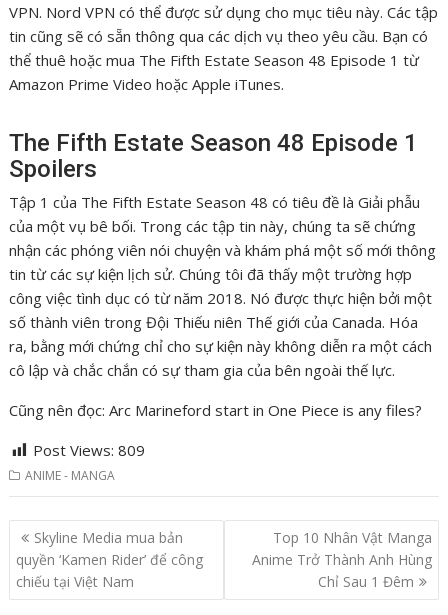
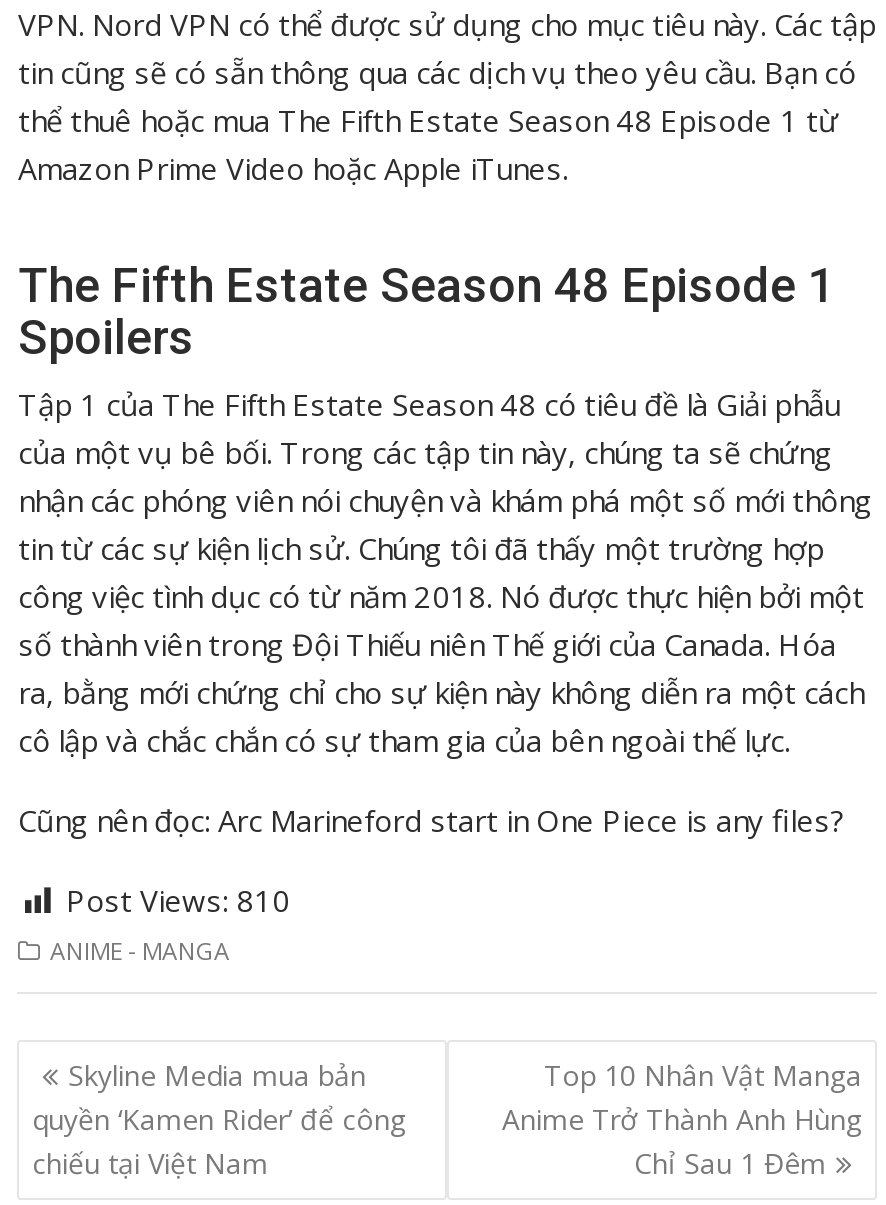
- Post Views: 809
+ Post Views: 810
